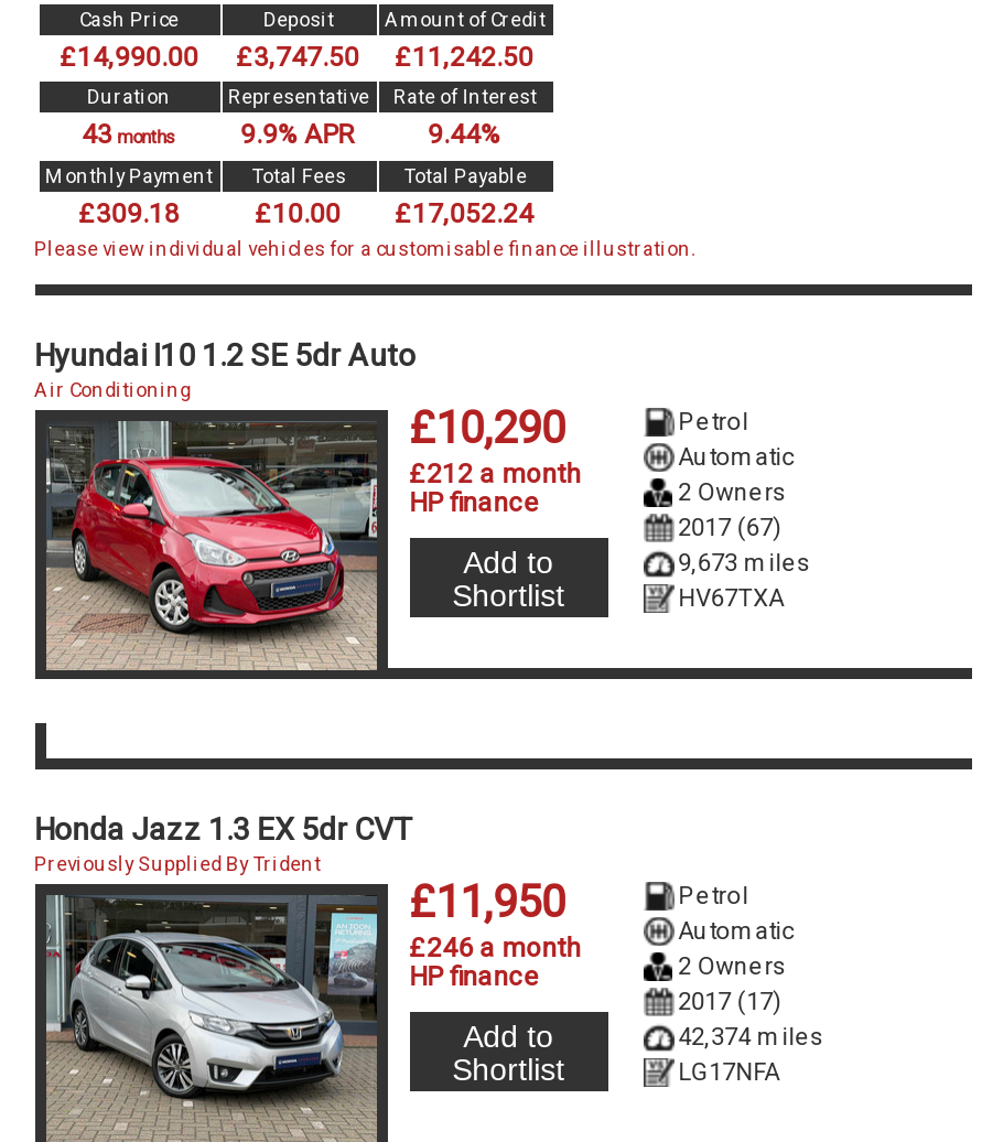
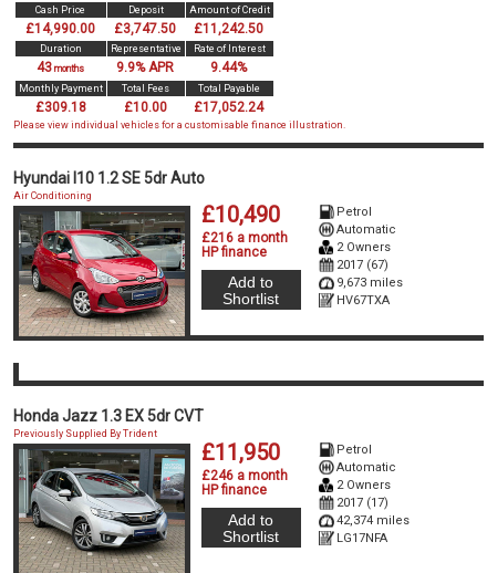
- £10,290
+ £10,490

- £212 a month
+ £216 a month
